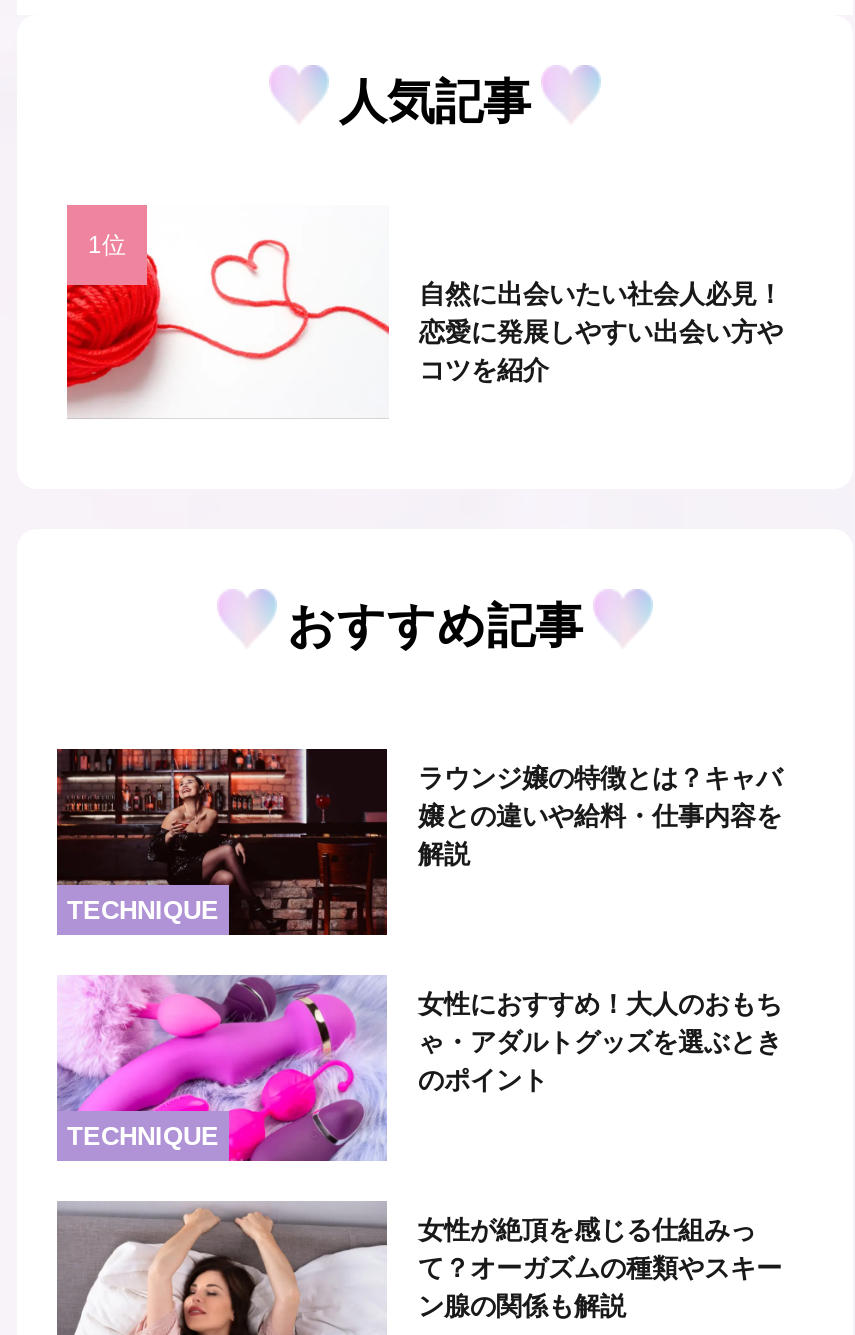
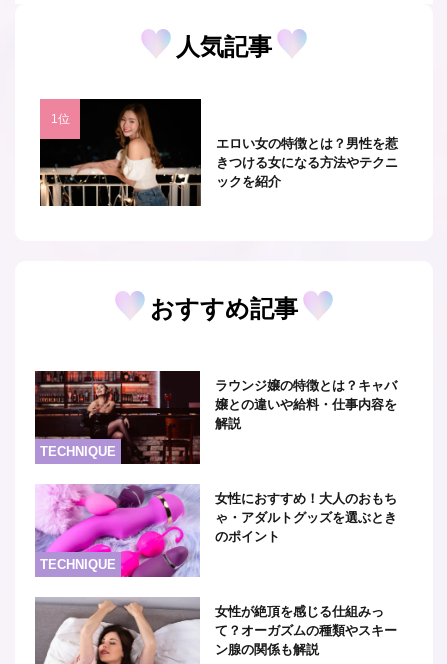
- [image]
- 自然に出会いたい社会人必見！
- 恋愛に発展しやすい出会い方や
- コツを紹介
+ [image]
+ エロい女の特徴とは？男性を惹
+ きつける女になる方法やテクニ
+ ックを紹介
